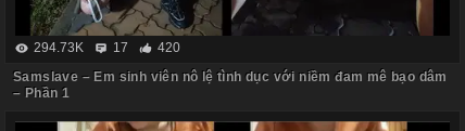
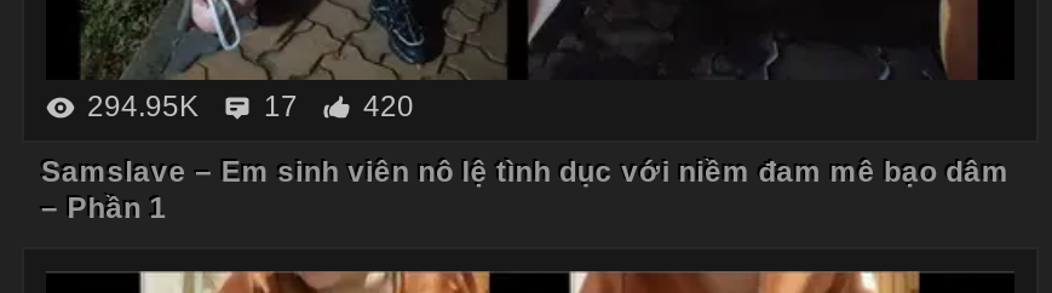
- 294.73K 17 420
+ 294.95K 17 420
